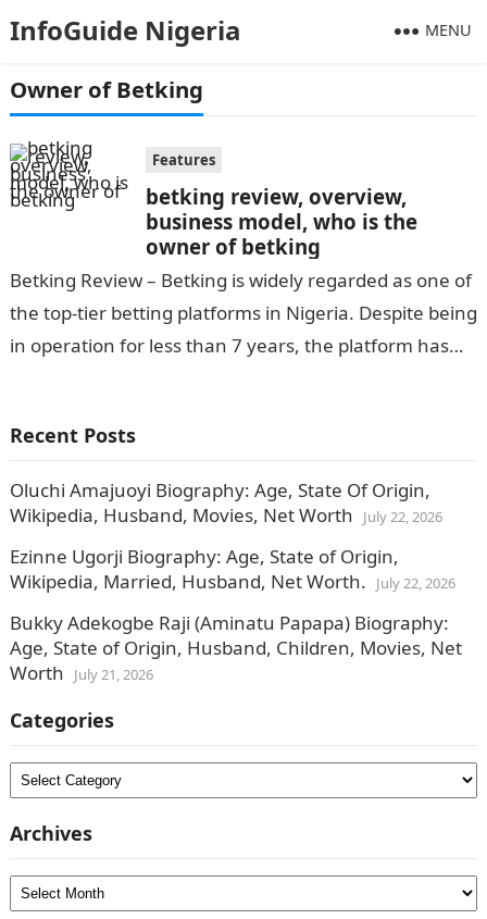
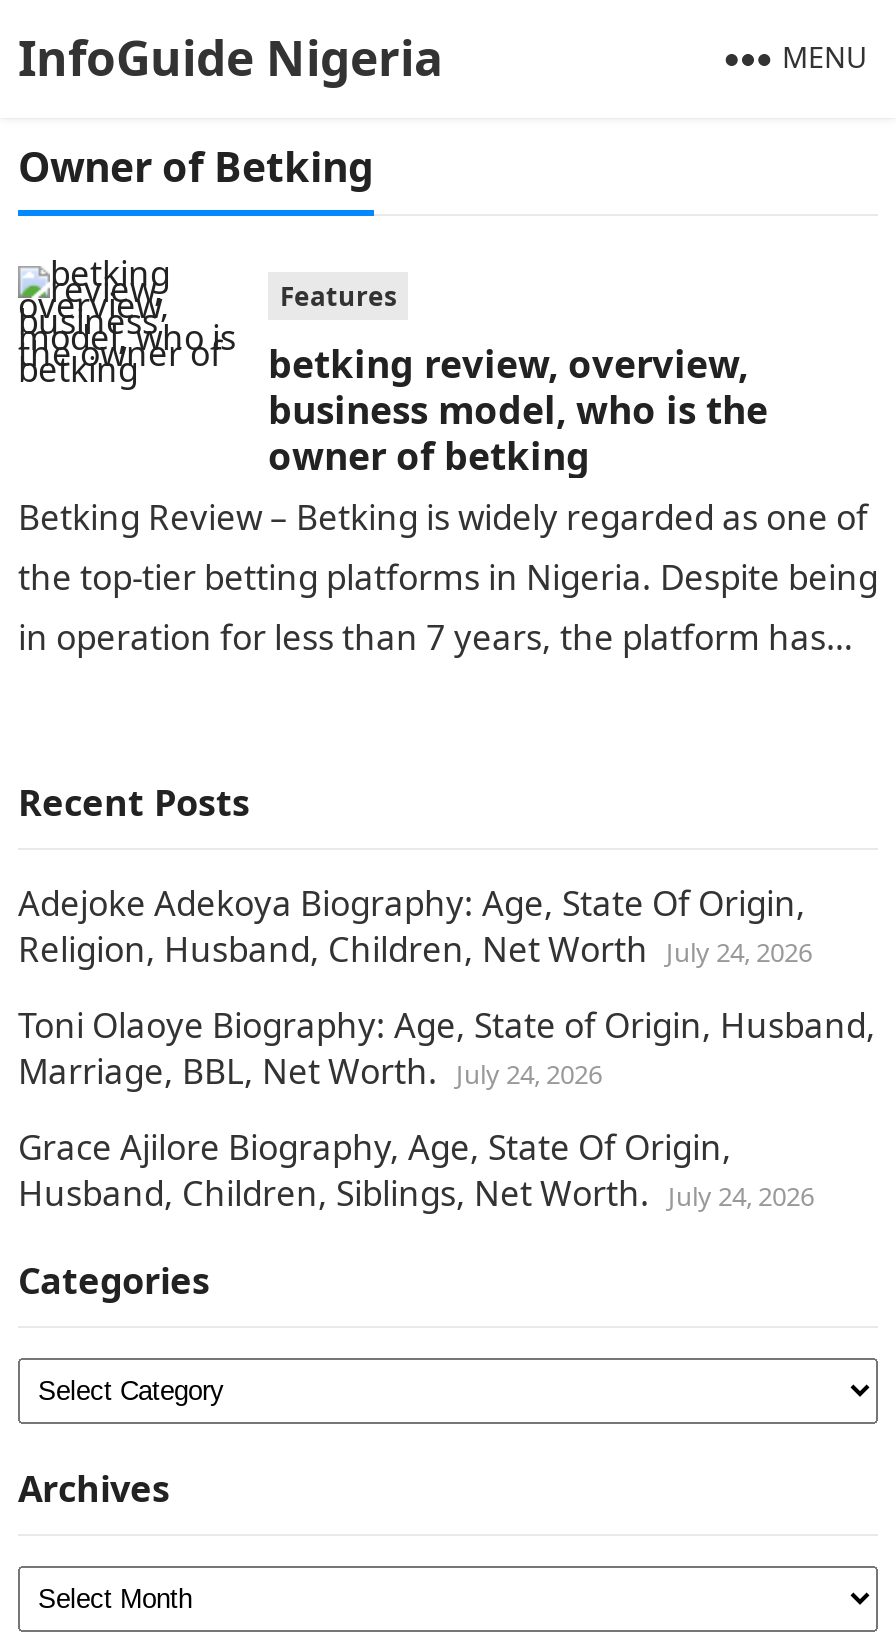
- Oluchi Amajuoyi Biography: Age, State Of Origin,
- Wikipedia, Husband, Movies, Net Worth July 22, 2026
+ Adejoke Adekoya Biography: Age, State Of Origin,
+ Religion, Husband, Children, Net Worth July 24, 2026

- Ezinne Ugorji Biography: Age, State of Origin,
- Wikipedia, Married, Husband, Net Worth. July 22, 2026
+ Toni Olaoye Biography: Age, State of Origin, Husband,
+ Marriage, BBL, Net Worth. July 24, 2026

- Bukky Adekogbe Raji (Aminatu Papapa) Biography:
- Age, State of Origin, Husband, Children, Movies, Net
- Worth July 21, 2026
+ Grace Ajilore Biography, Age, State Of Origin,
+ Husband, Children, Siblings, Net Worth. July 24, 2026
